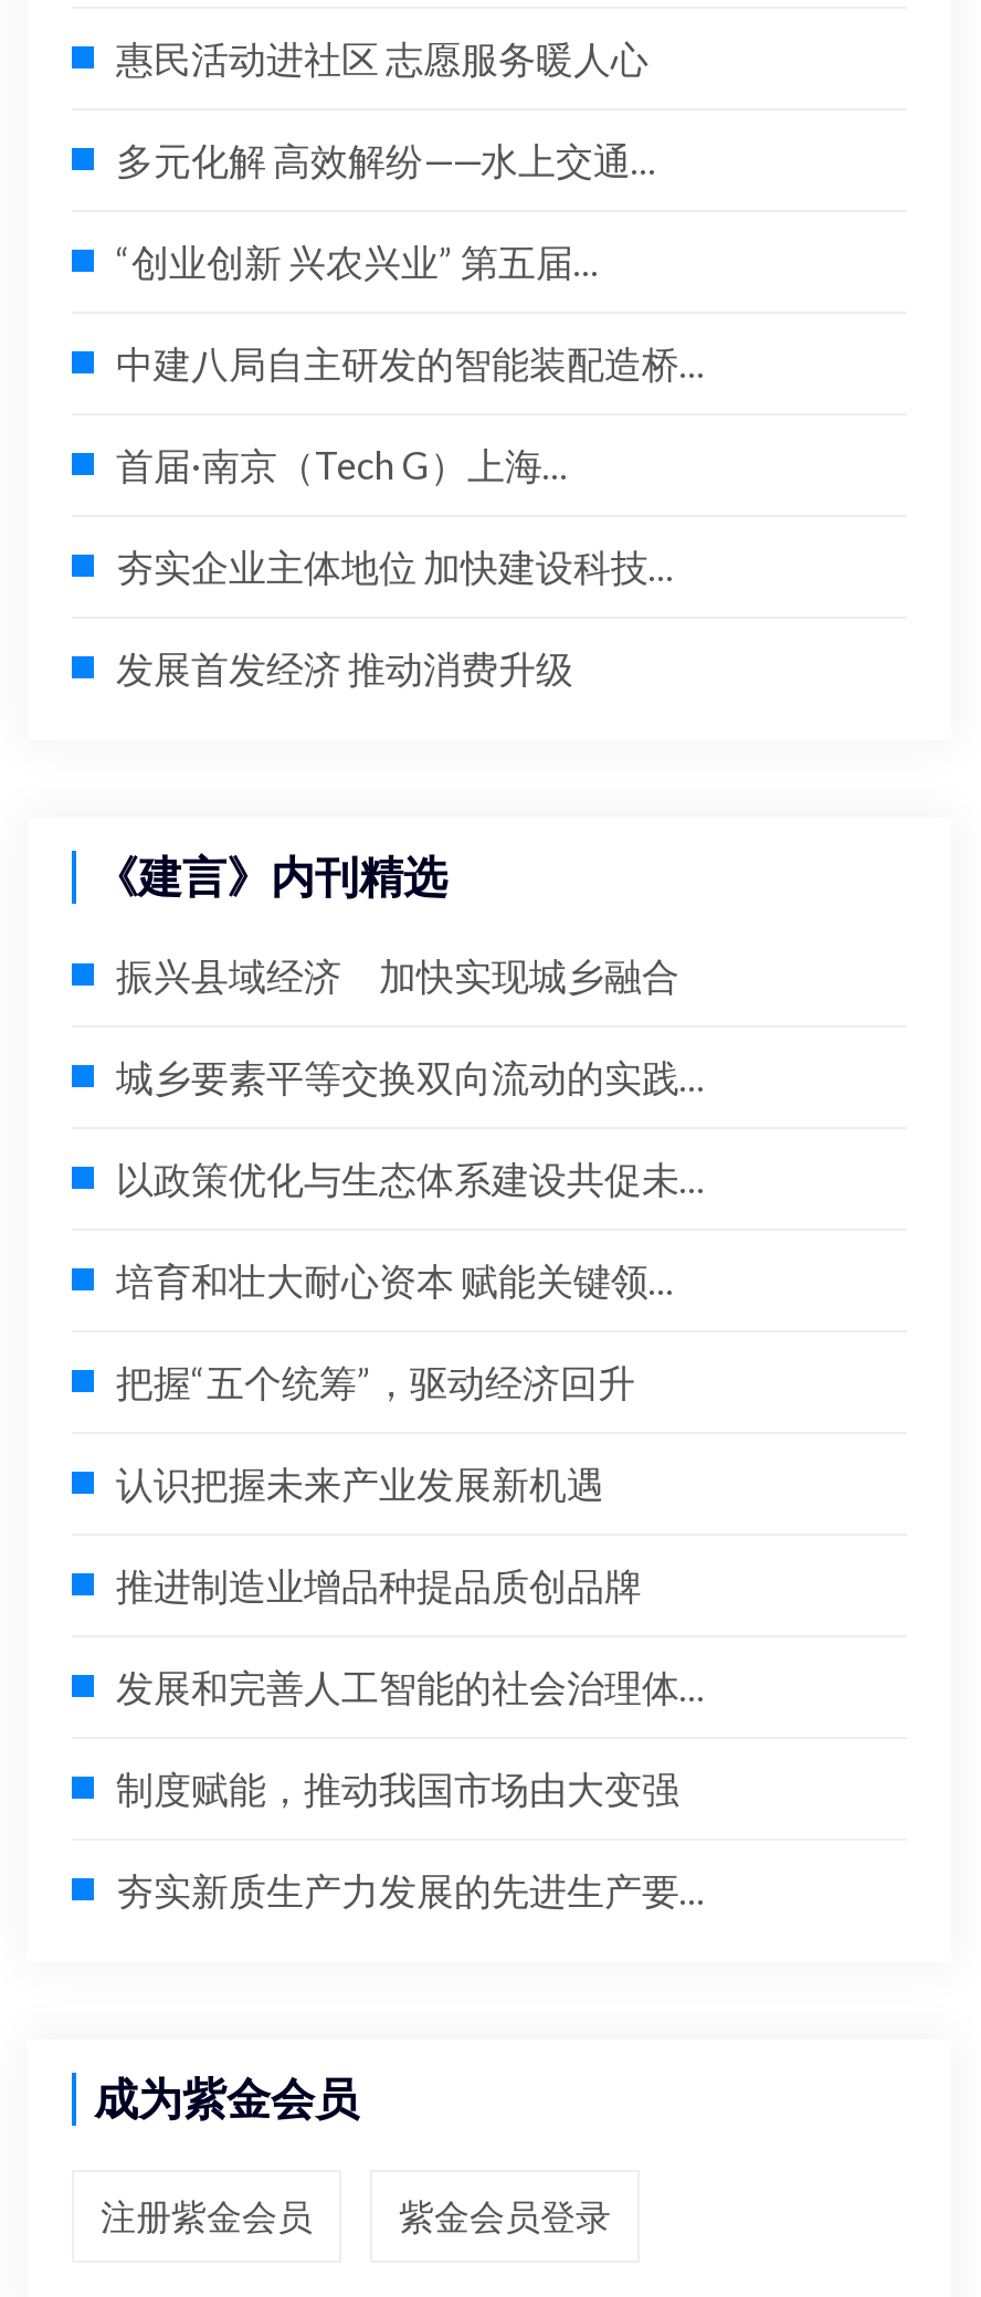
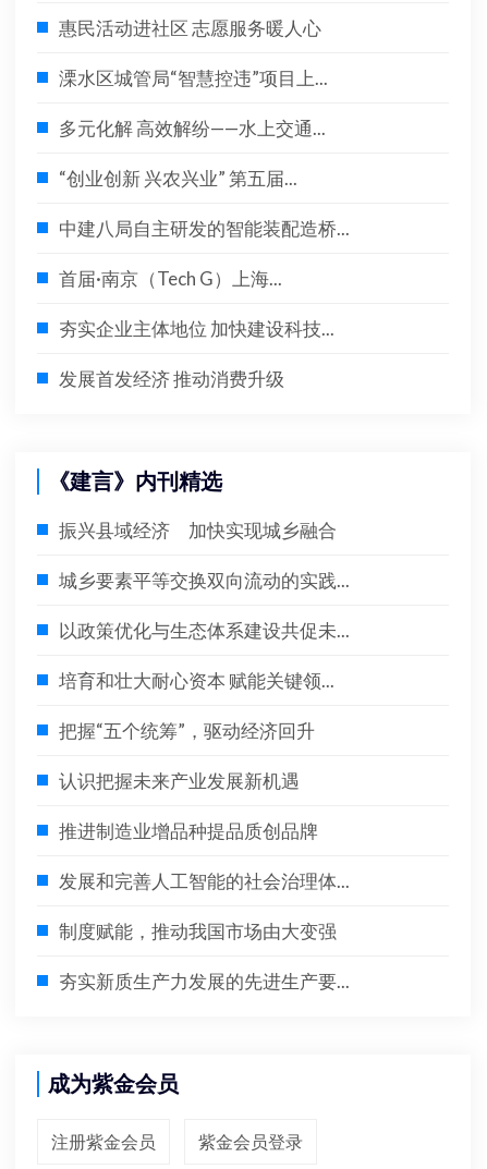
+ 溧水区城管局“智慧控违”项目上...
